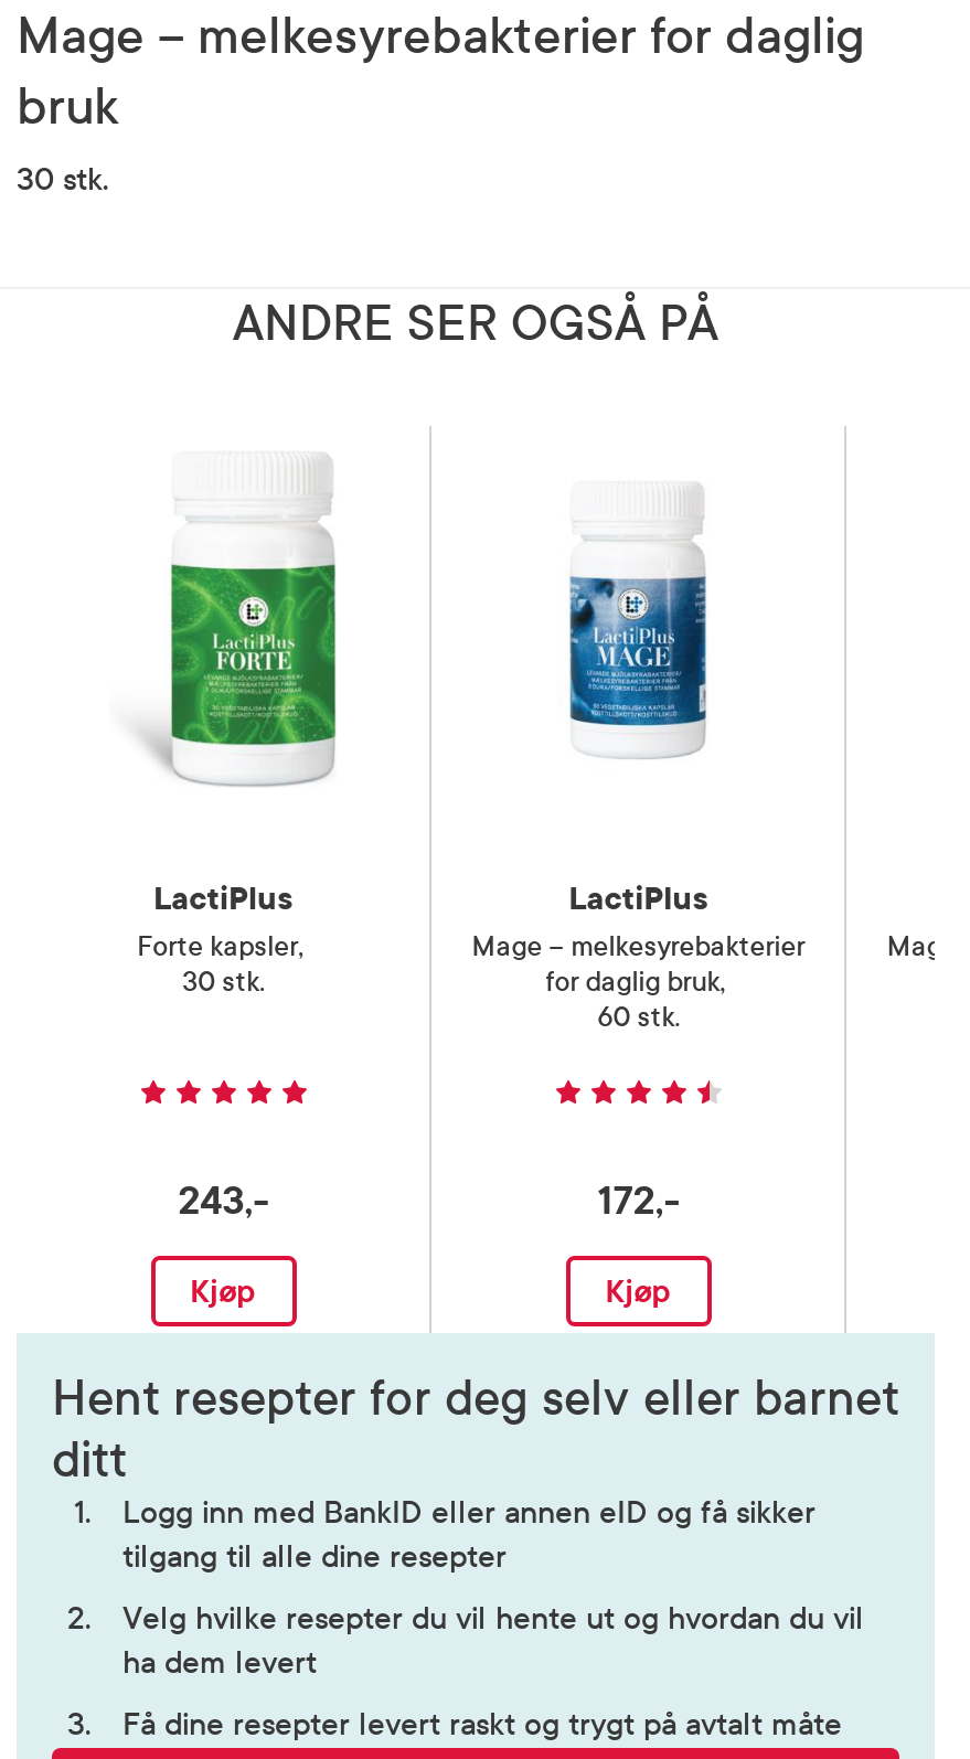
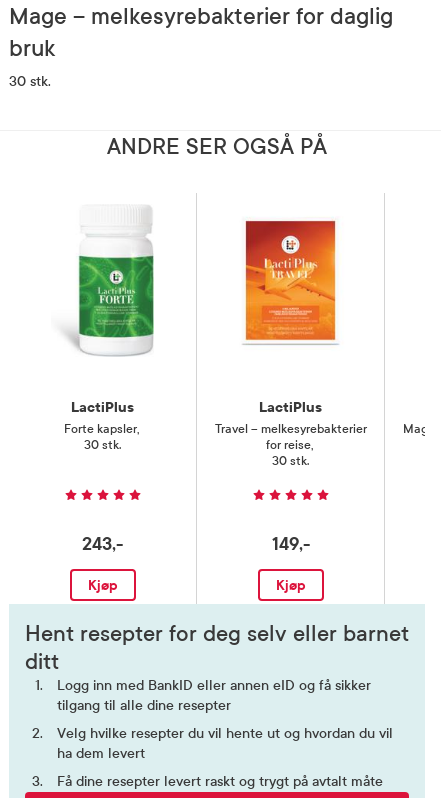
- [image]
+ [image]

- Mage – melkesyrebakterier
- for daglig bruk,
- 60 stk.
+ Travel – melkesyrebakterier
+ for reise,
+ 30 stk.

- 172,-
+ 149,-
